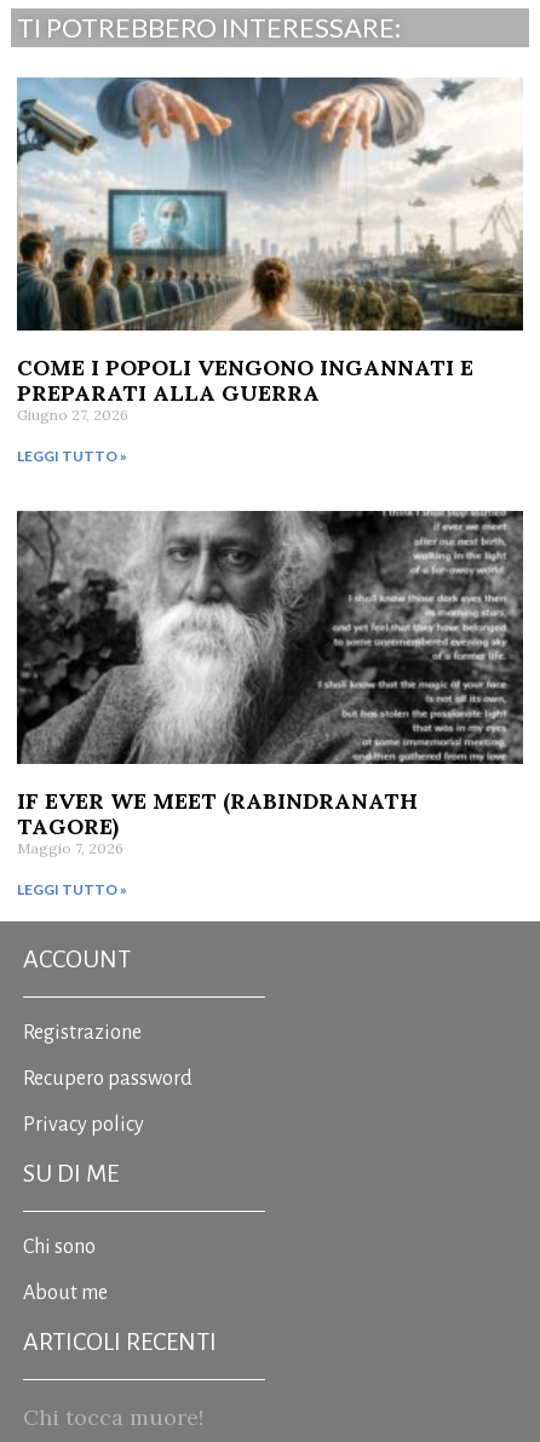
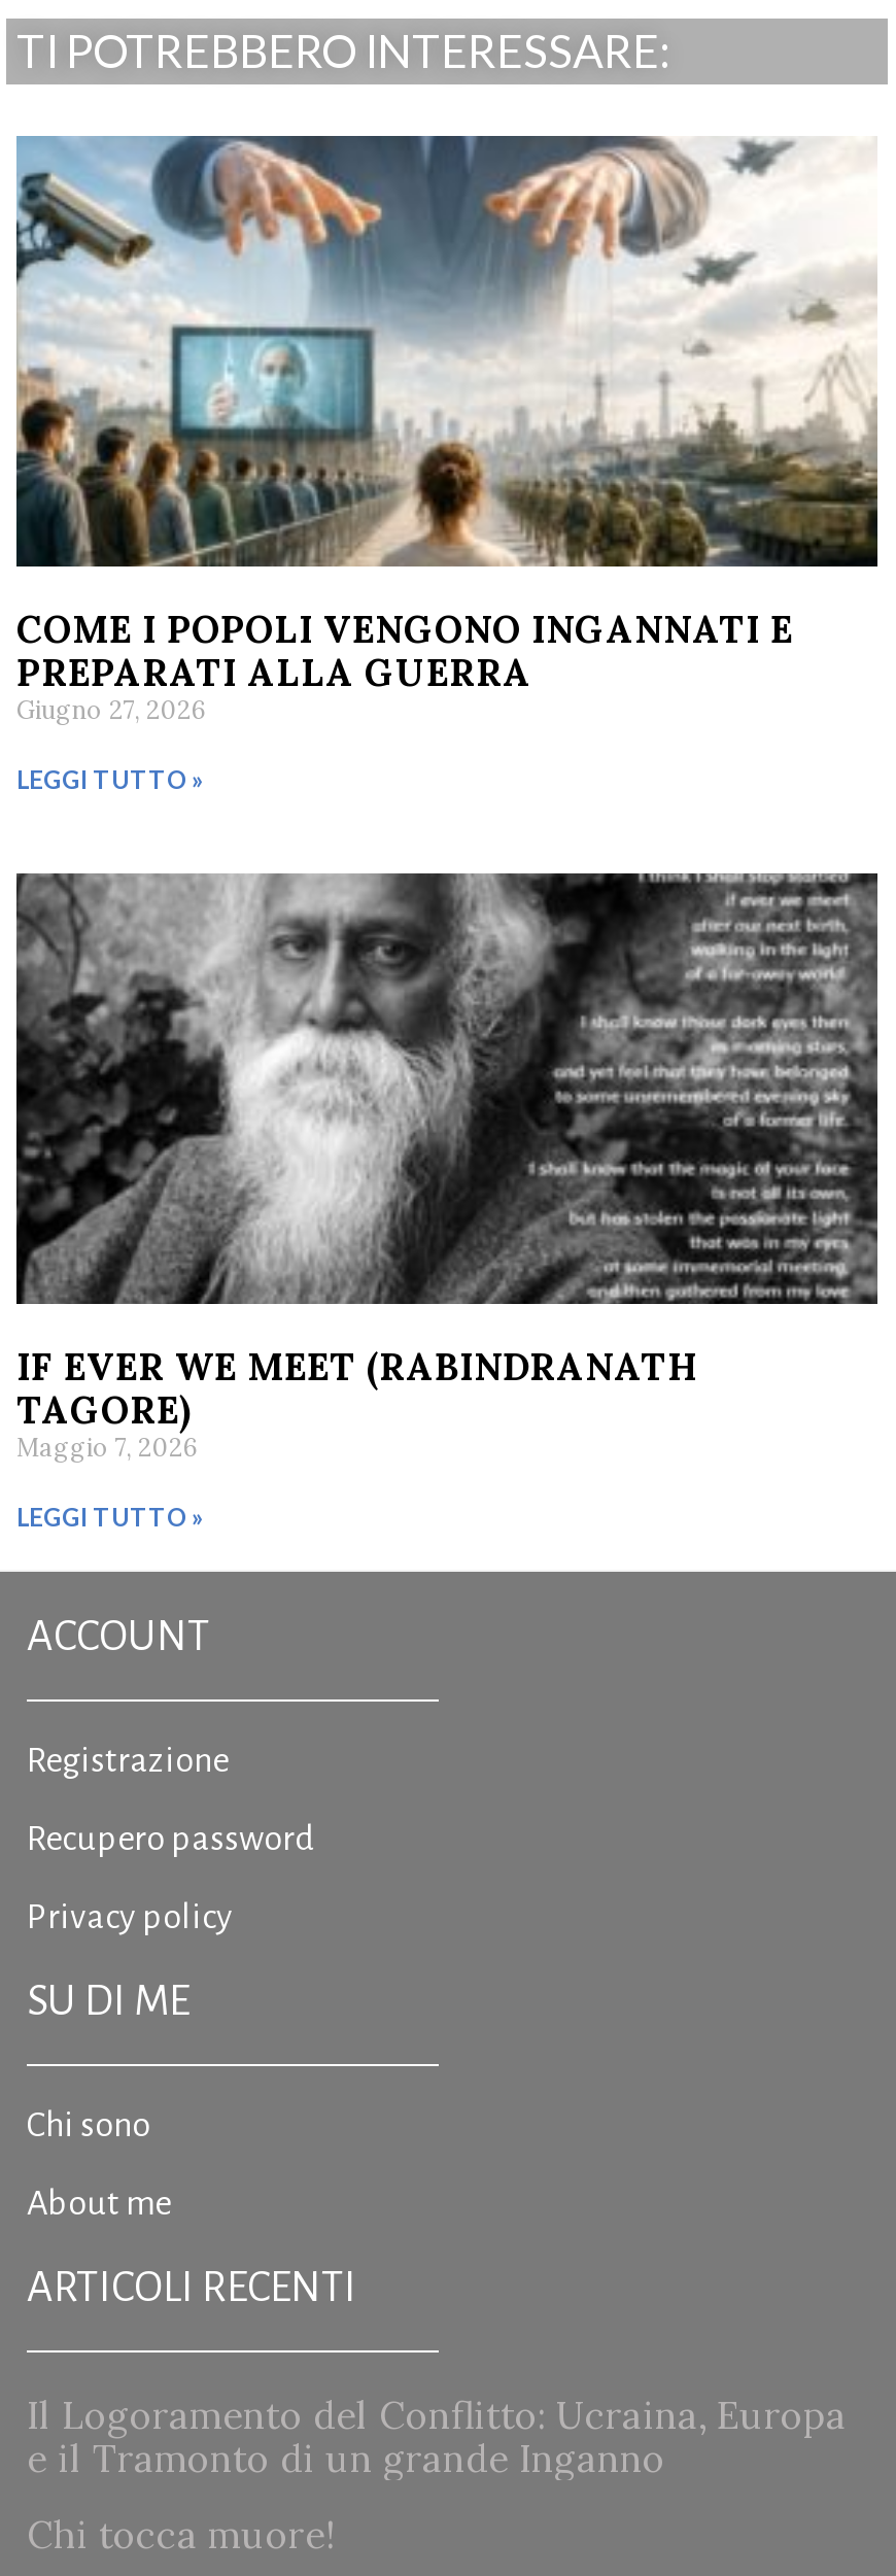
+ Il Logoramento del Conflitto: Ucraina, Europa
+ e il Tramonto di un grande Inganno
